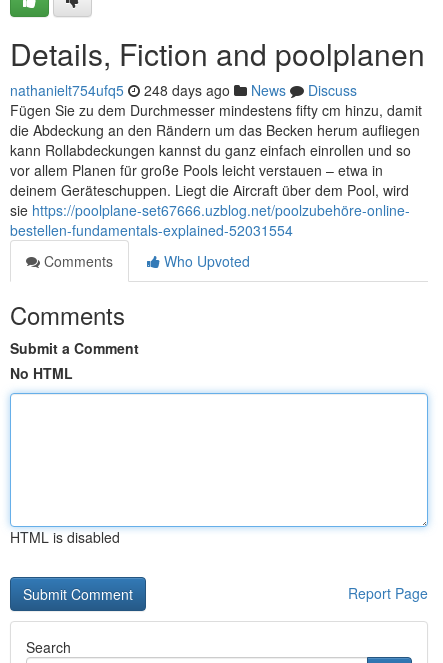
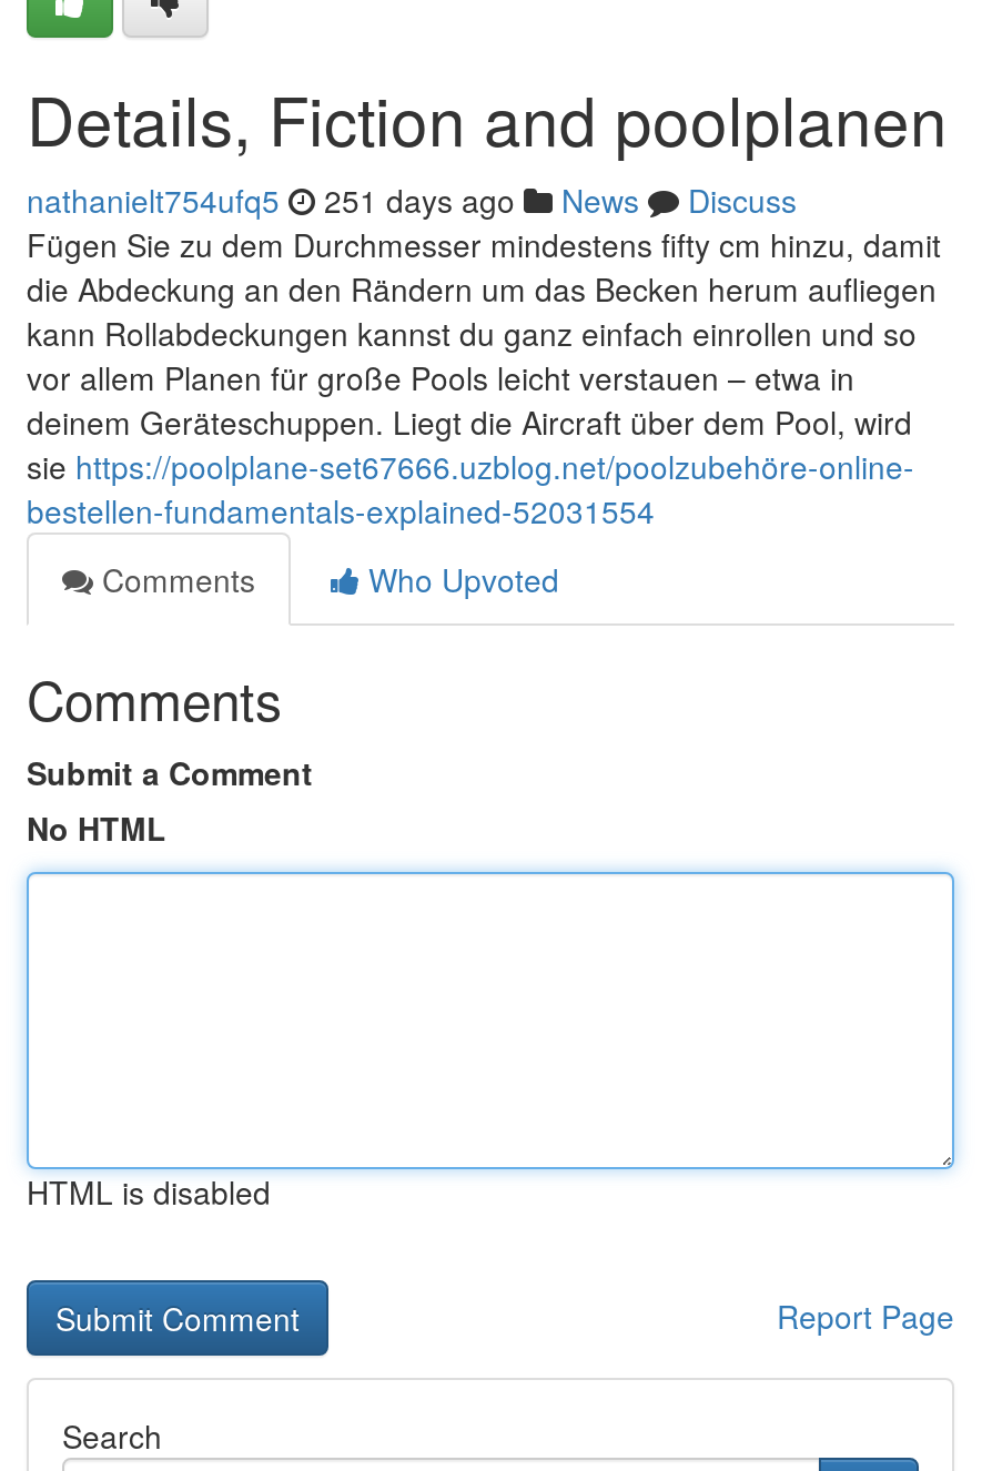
- nathanielt754ufq5 248 days ago News Discuss
+ nathanielt754ufq5 251 days ago News Discuss
